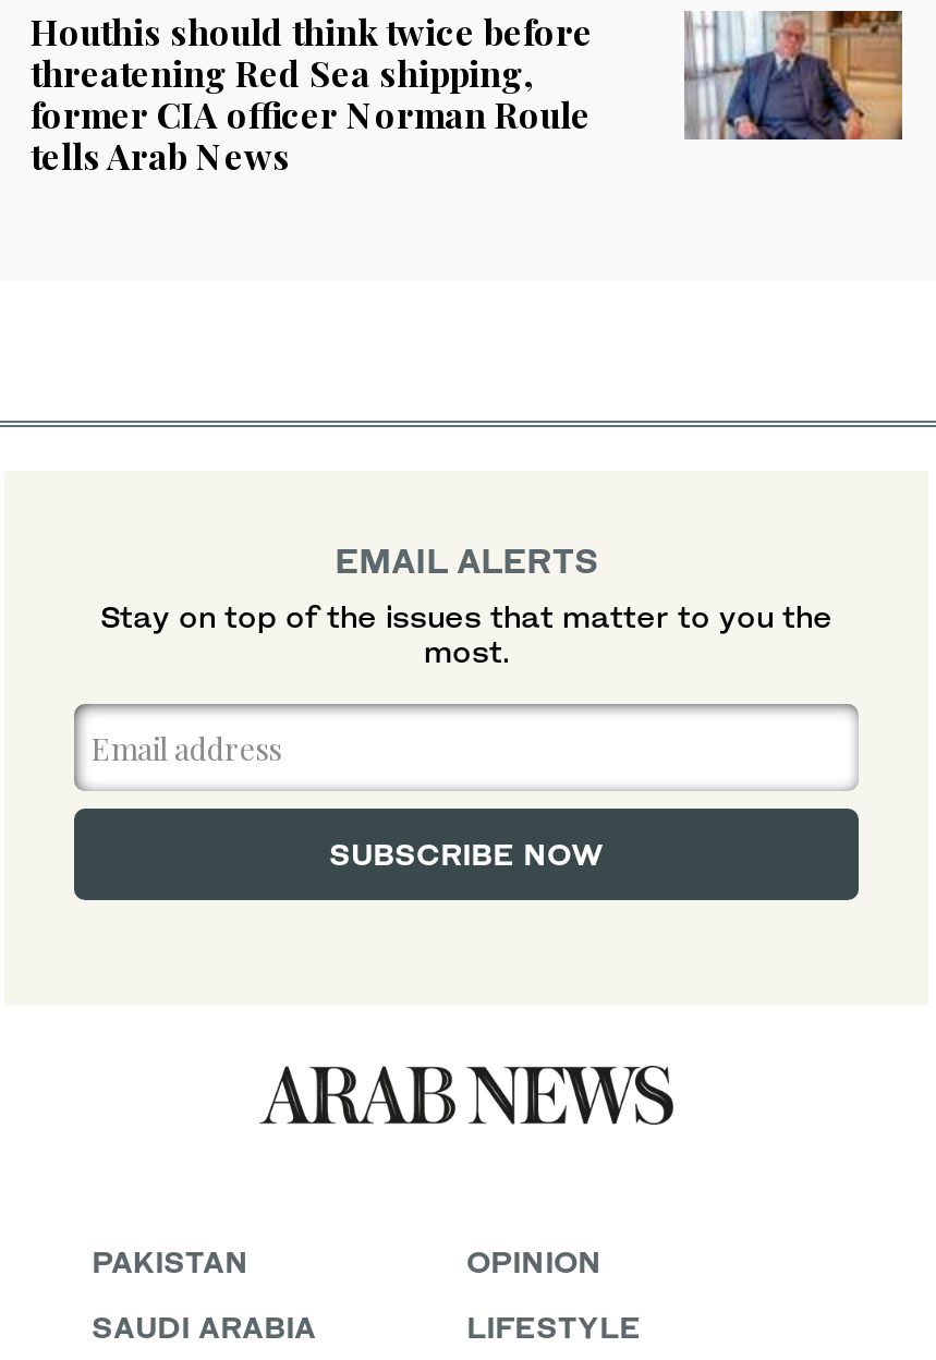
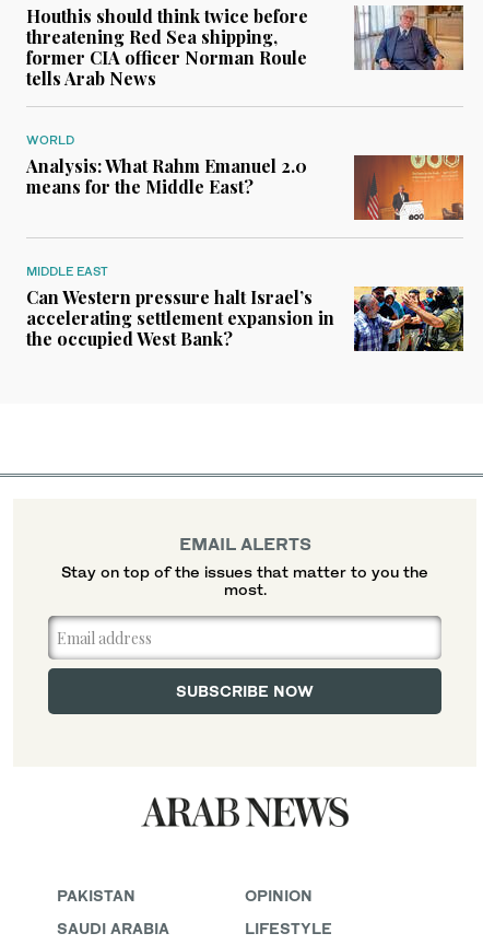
+ WORLD
+ Analysis: What Rahm Emanuel 2.0
+ means for the Middle East?

+ [image]
+ MIDDLE EAST
+ Can Western pressure halt Israel’s
+ accelerating settlement expansion in
+ the occupied West Bank?

+ [image]
